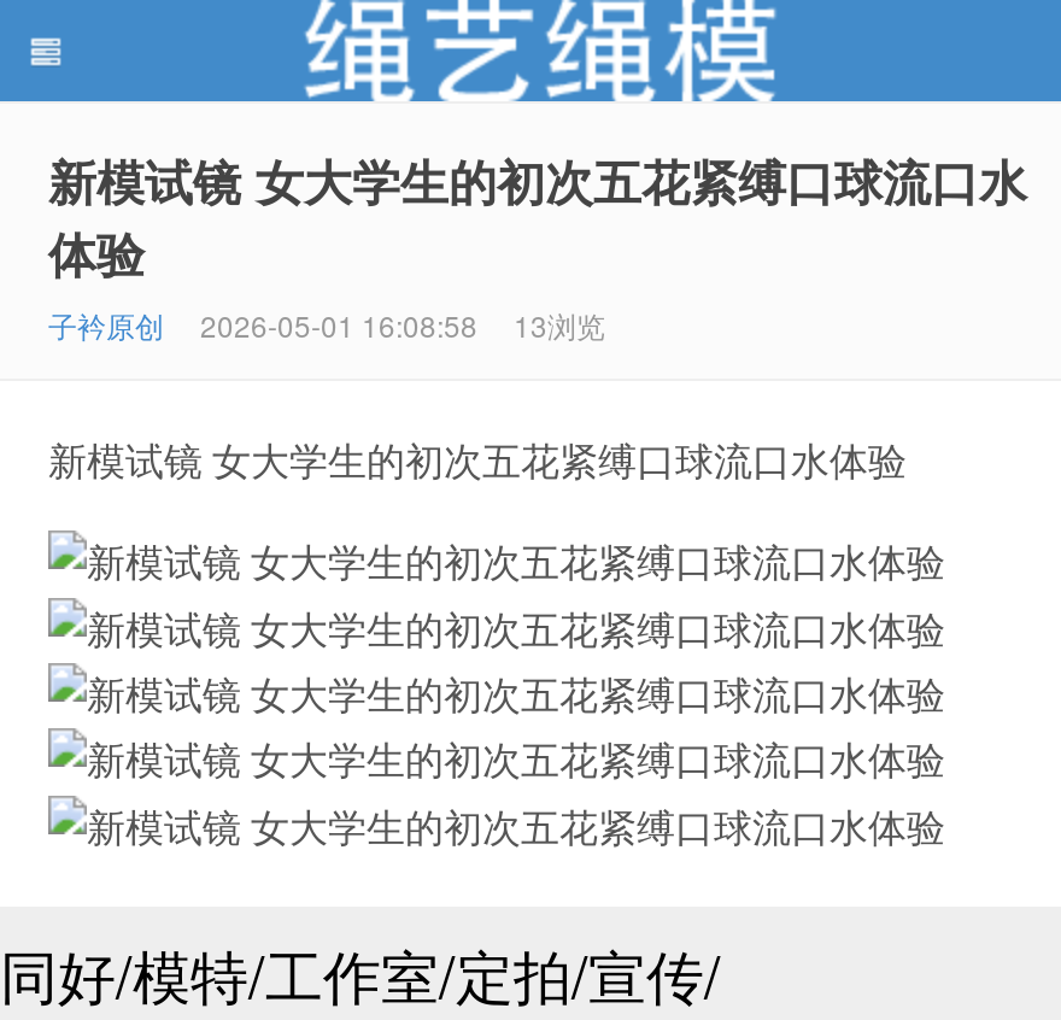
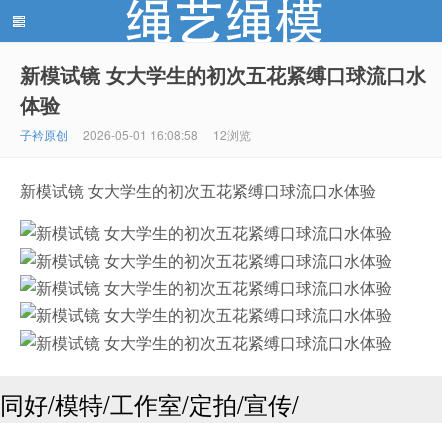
- 13浏览
+ 12浏览
